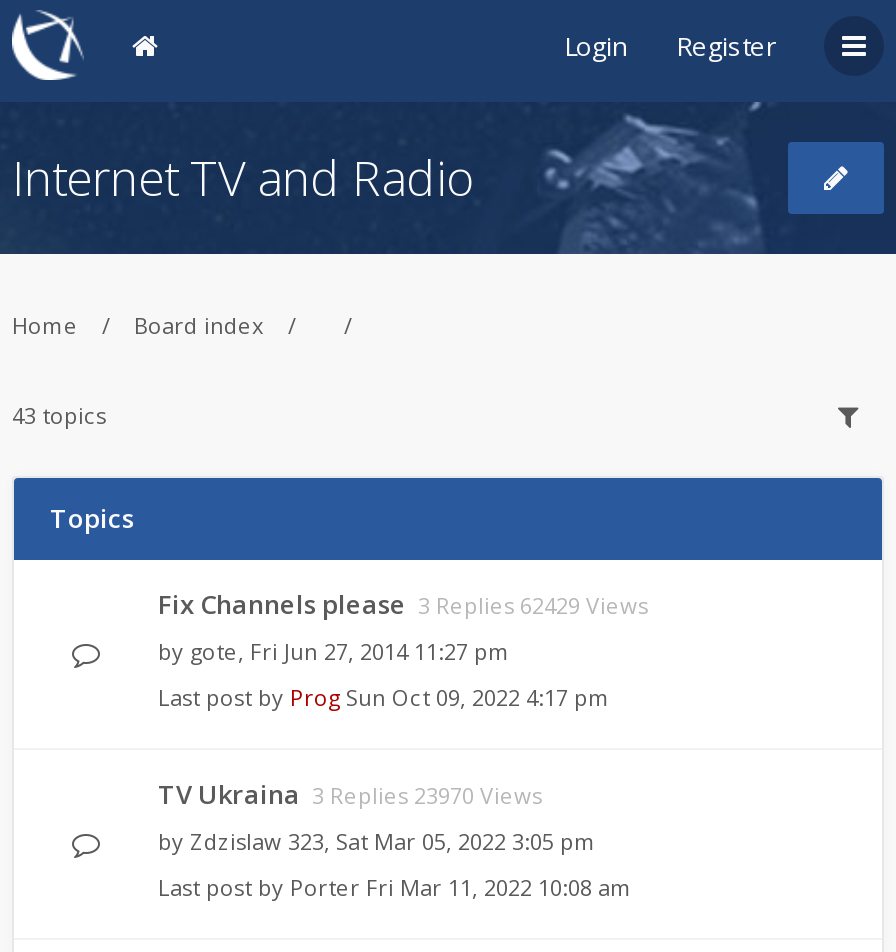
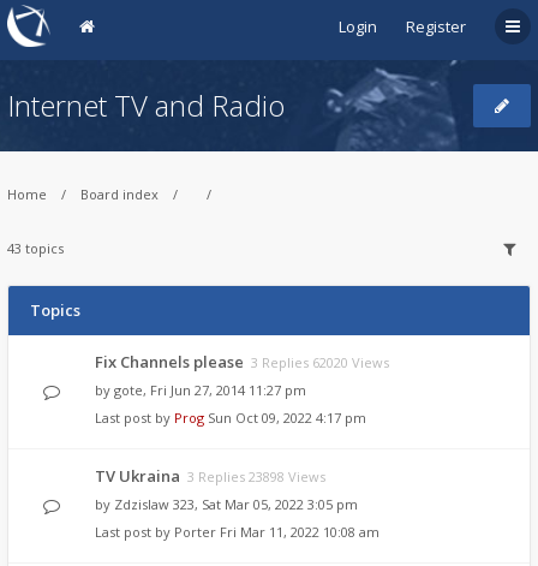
- Fix Channels please 3 Replies 62429 Views
+ Fix Channels please 3 Replies 62020 Views

- TV Ukraina 3 Replies 23970 Views
+ TV Ukraina 3 Replies 23898 Views
